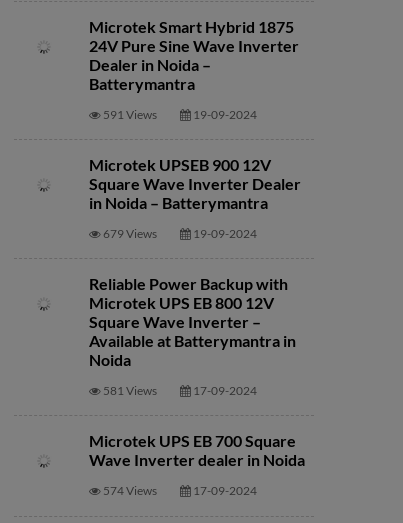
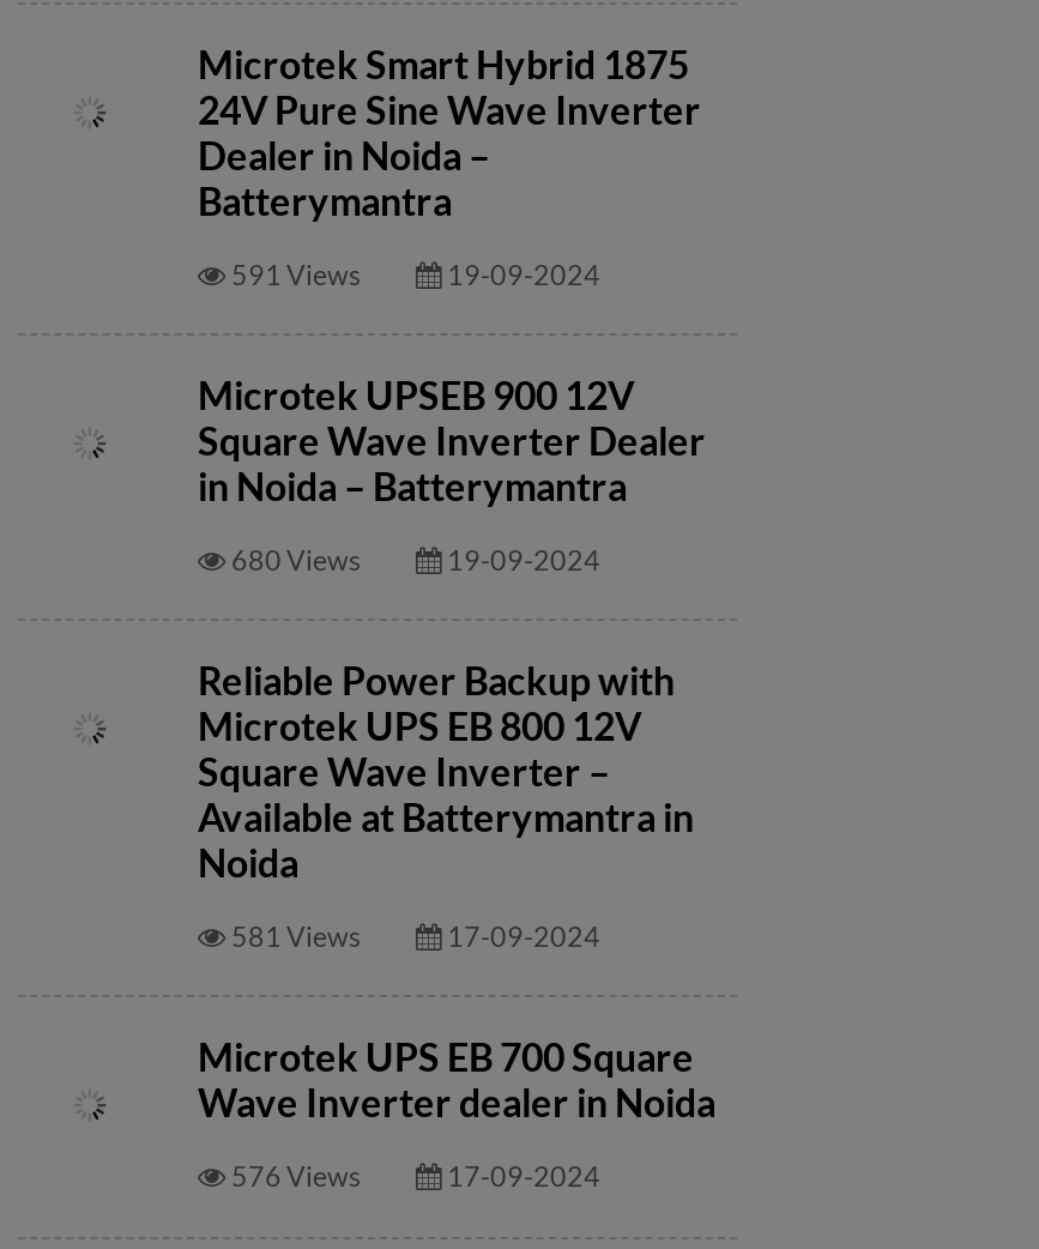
- 679 Views
+ 680 Views

- 574 Views
+ 576 Views
